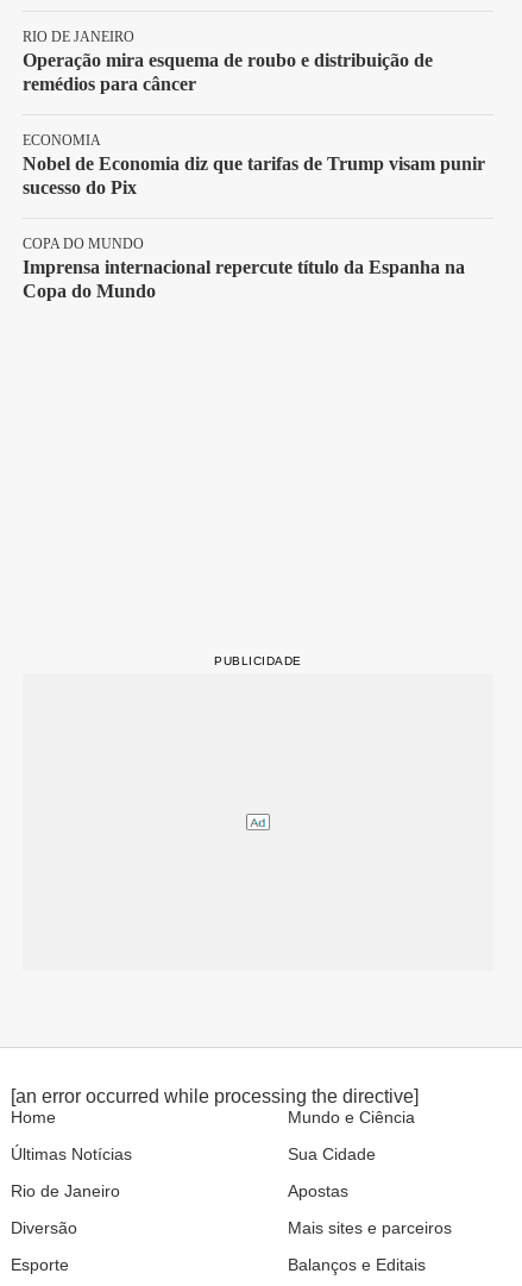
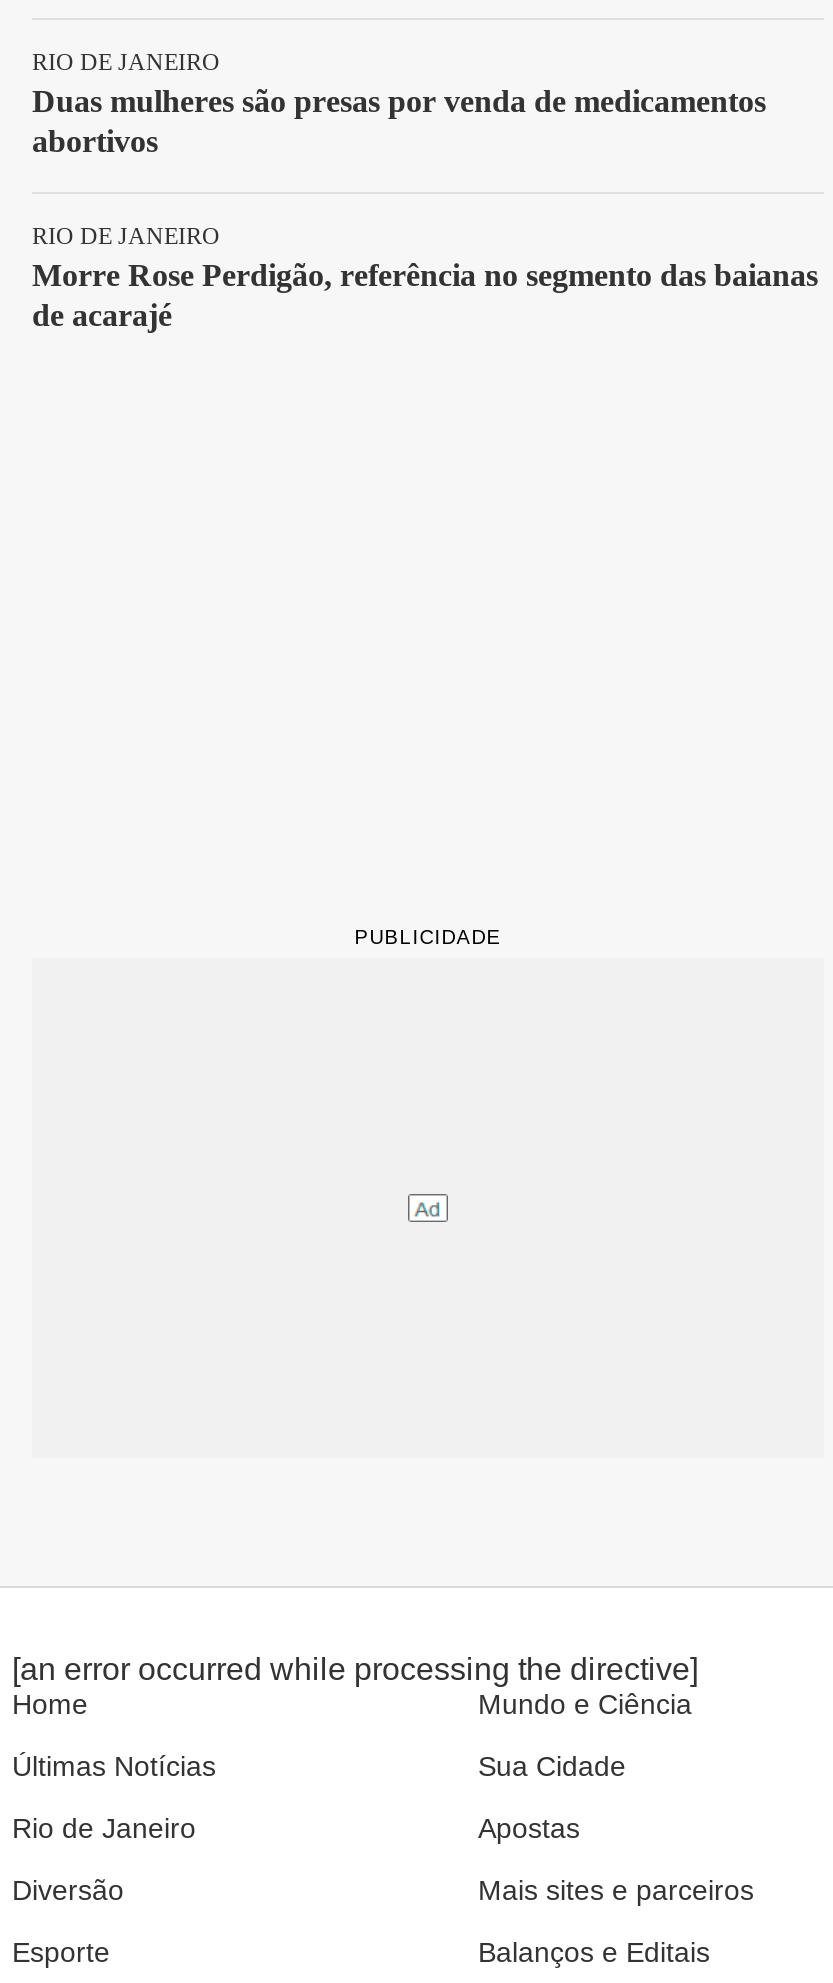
- Operação mira esquema de roubo e distribuição de
- remédios para câncer
- ECONOMIA
- Nobel de Economia diz que tarifas de Trump visam punir
- sucesso do Pix
- COPA DO MUNDO
- Imprensa internacional repercute título da Espanha na
- Copa do Mundo
+ Duas mulheres são presas por venda de medicamentos
+ abortivos
+ RIO DE JANEIRO
+ Morre Rose Perdigão, referência no segmento das baianas
+ de acarajé
